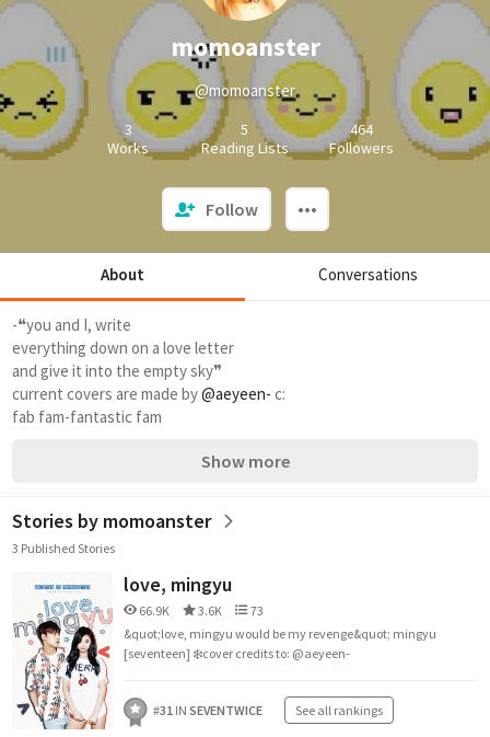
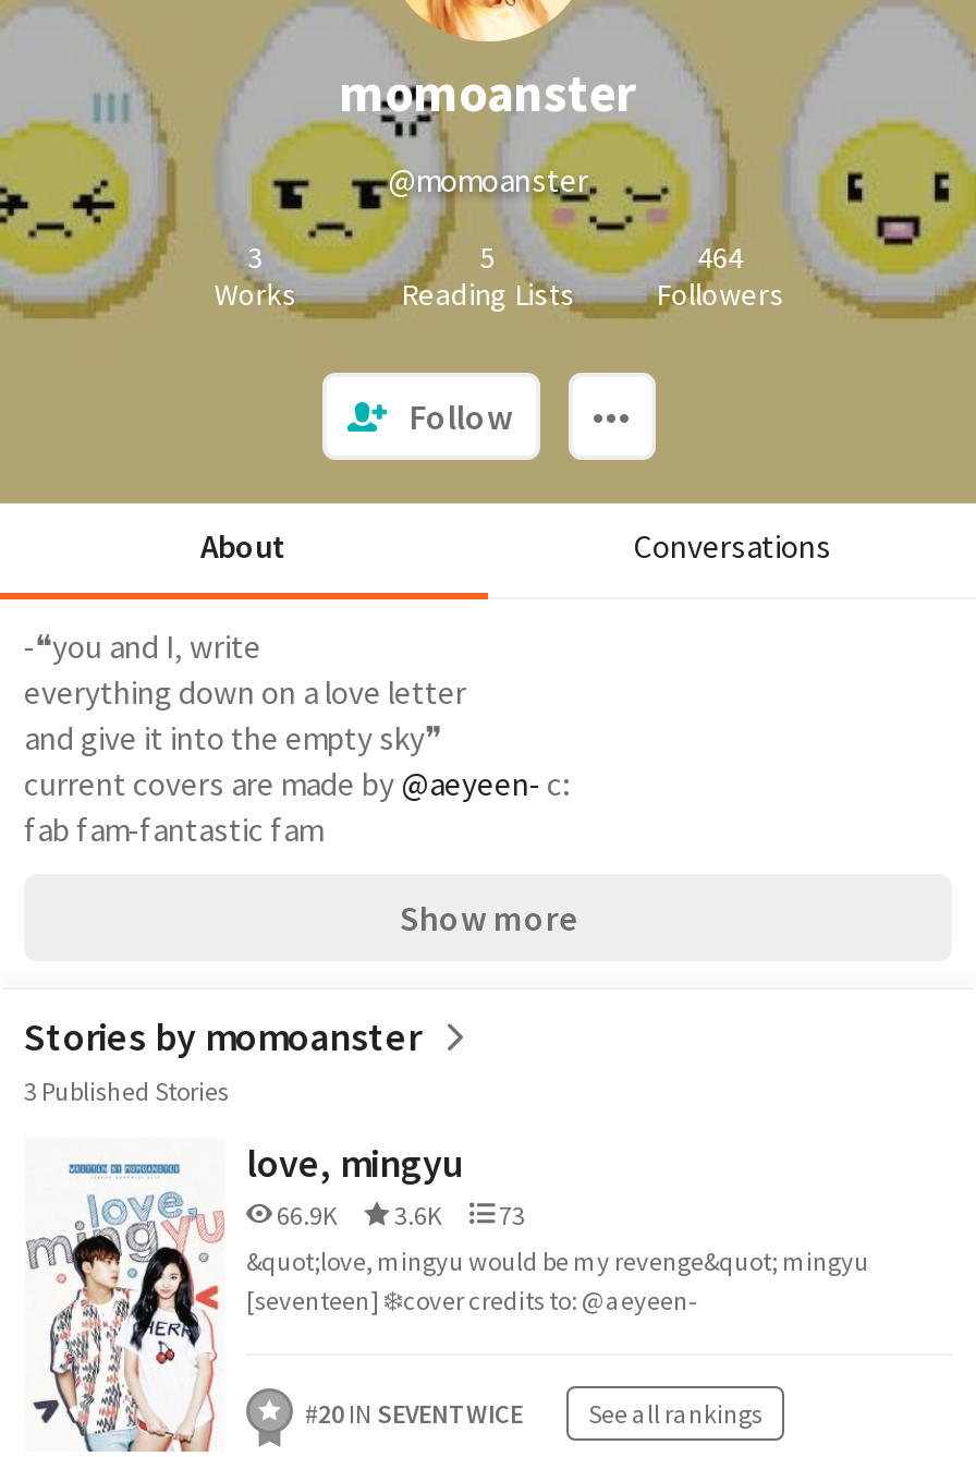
- #31 IN SEVENTWICE
+ #20 IN SEVENTWICE
